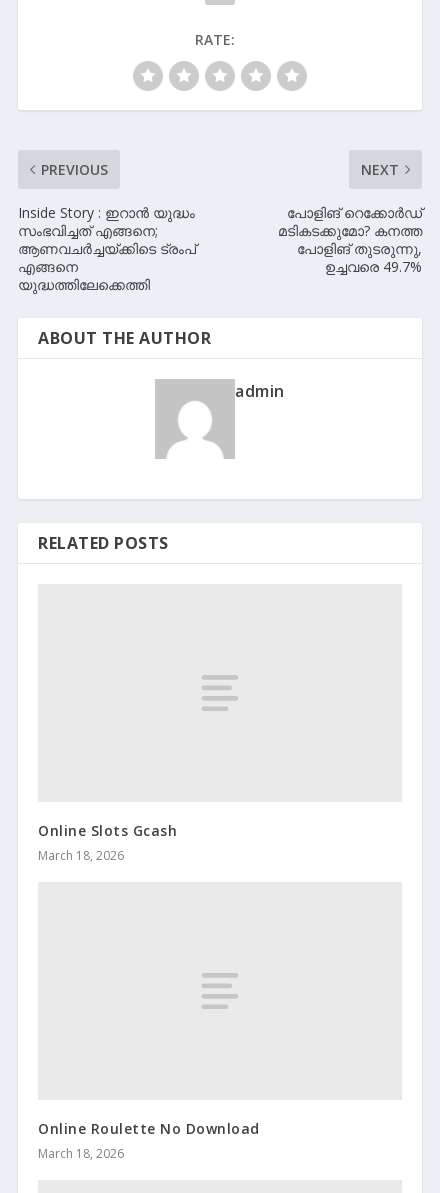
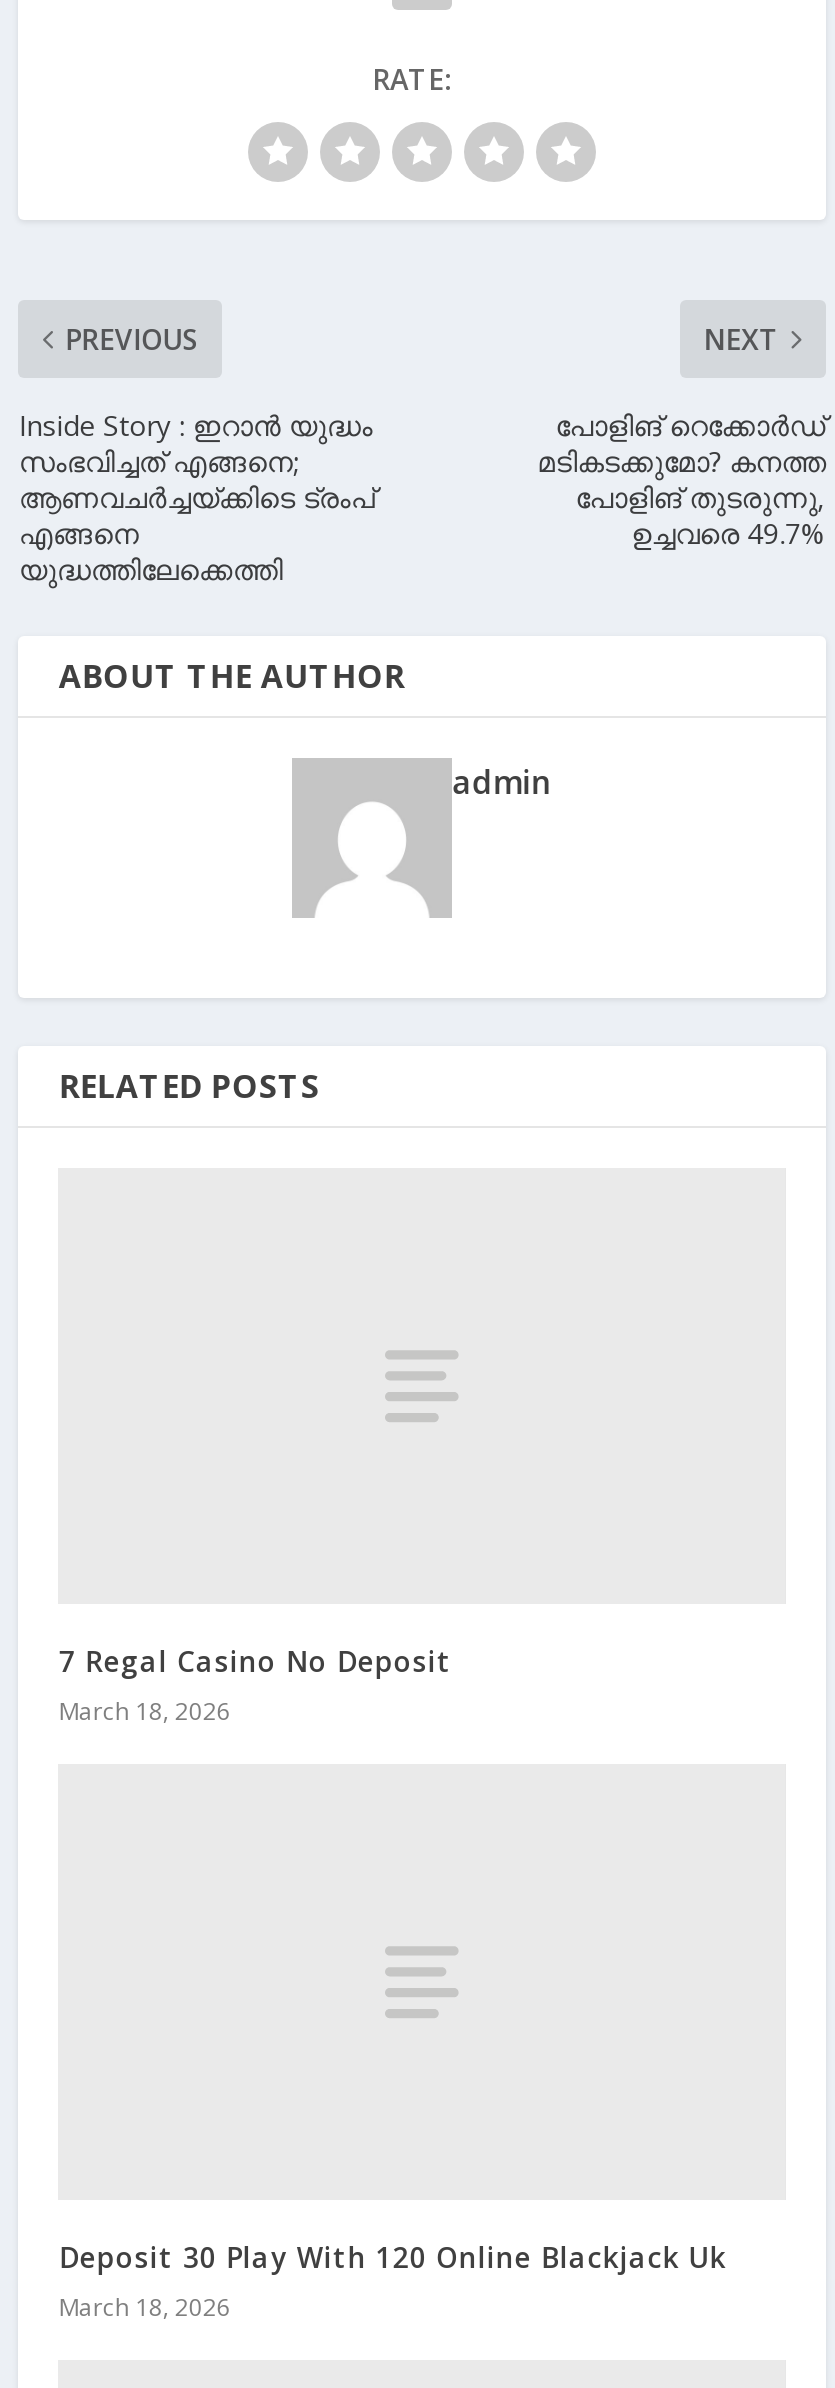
- Online Slots Gcash
+ 7 Regal Casino No Deposit

- Online Roulette No Download
+ Deposit 30 Play With 120 Online Blackjack Uk
